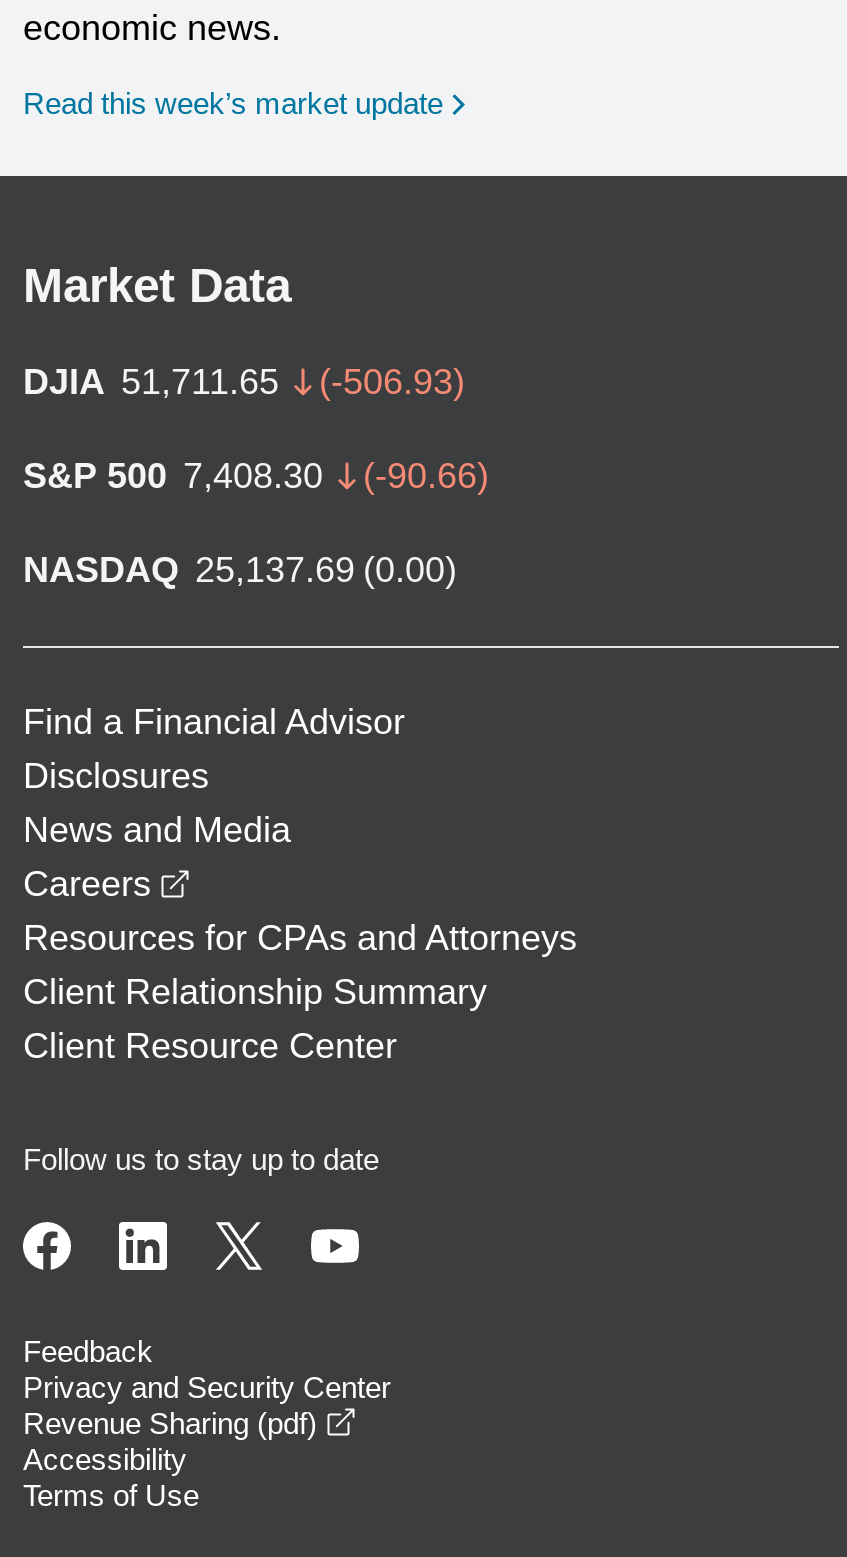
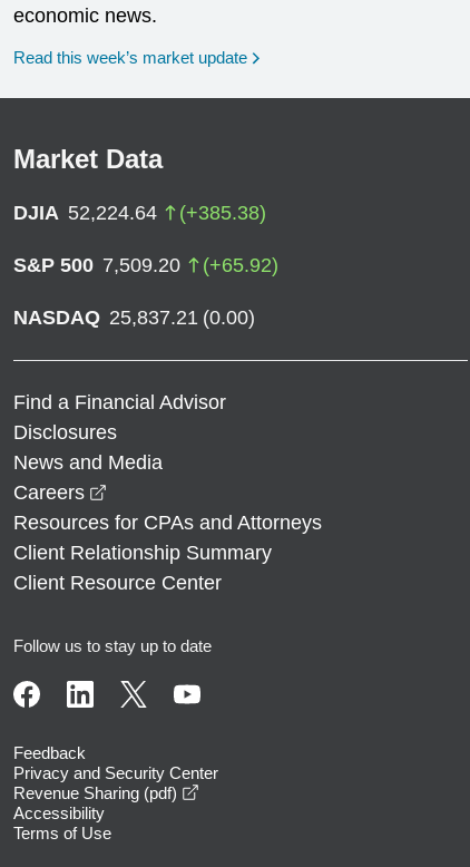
- DJIA 51,711.65
- (-506.93)
+ DJIA 52,224.64
+ (+385.38)

- S&P 500 7,408.30
- (-90.66)
+ S&P 500 7,509.20
+ (+65.92)

- NASDAQ 25,137.69 (0.00)
+ NASDAQ 25,837.21 (0.00)
